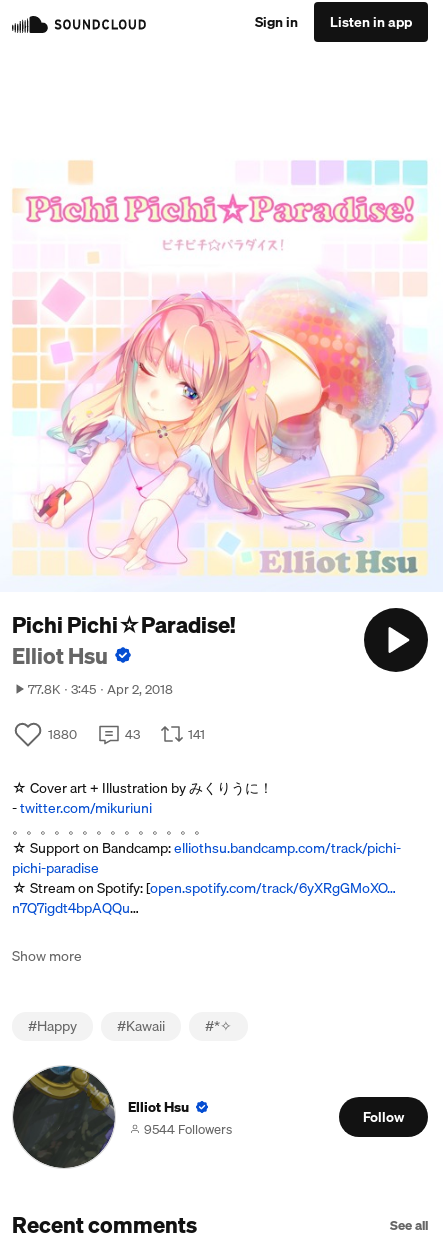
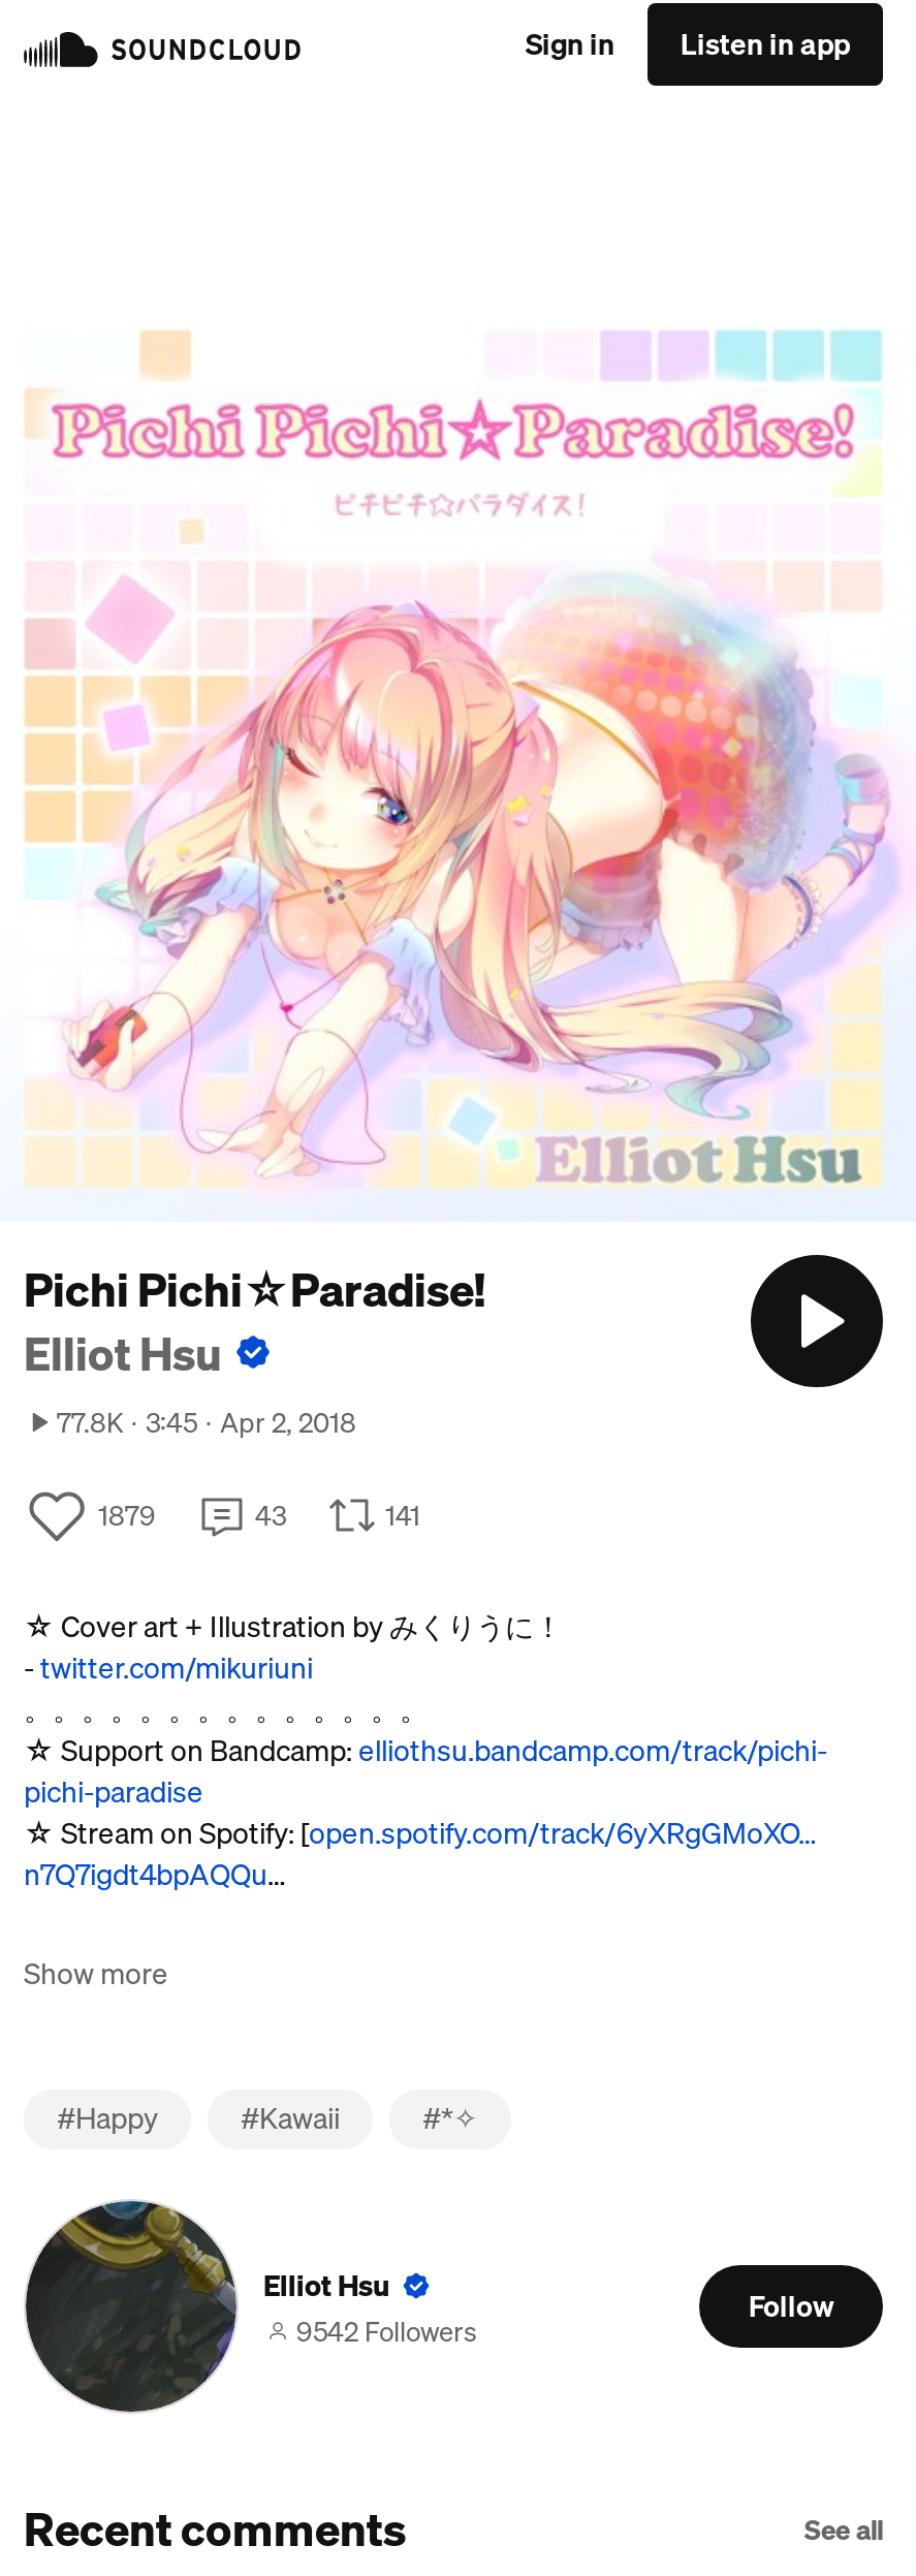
- 1880
+ 1879

- 9544 Followers
+ 9542 Followers
